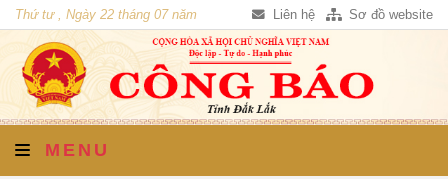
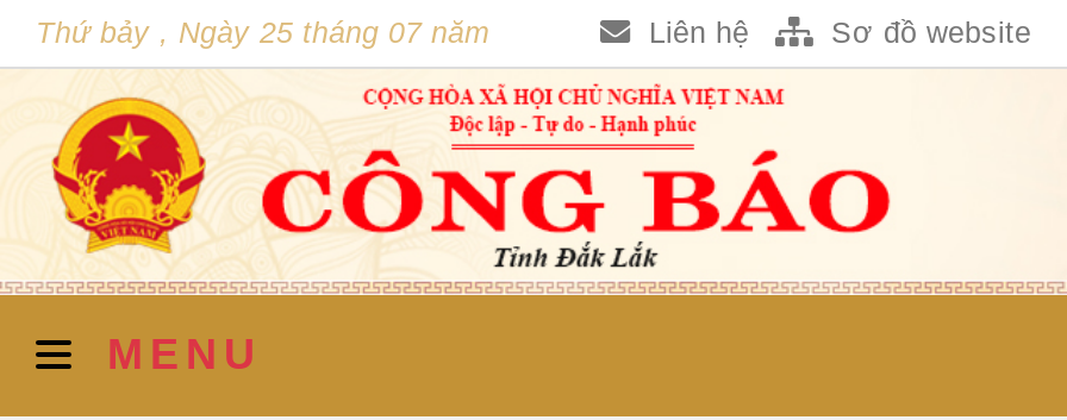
- Thứ tư , Ngày 22 tháng 07 năm
+ Thứ bảy , Ngày 25 tháng 07 năm
